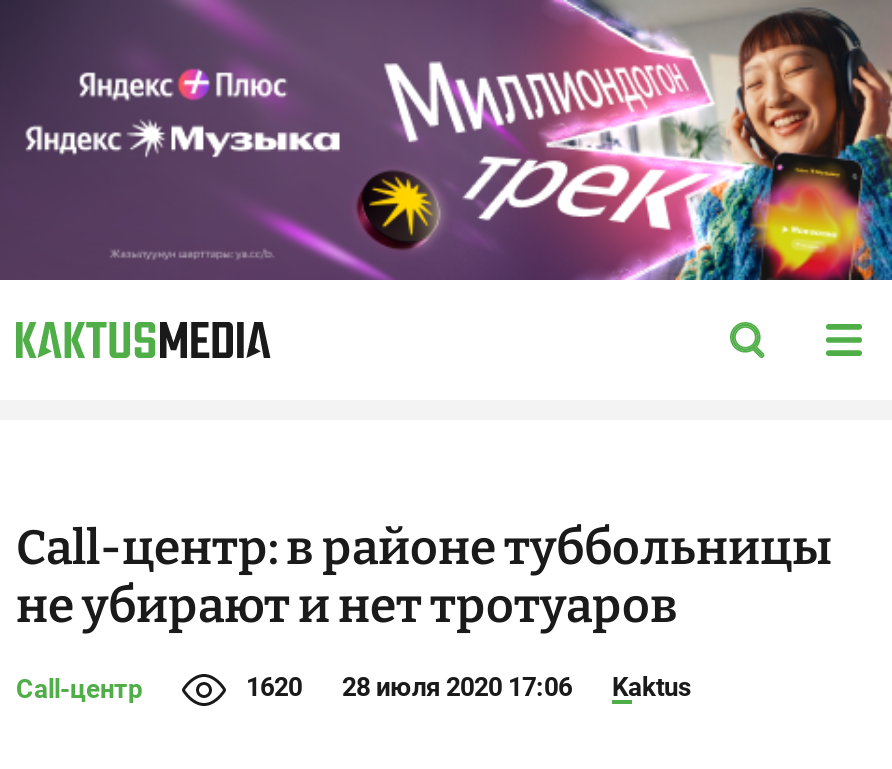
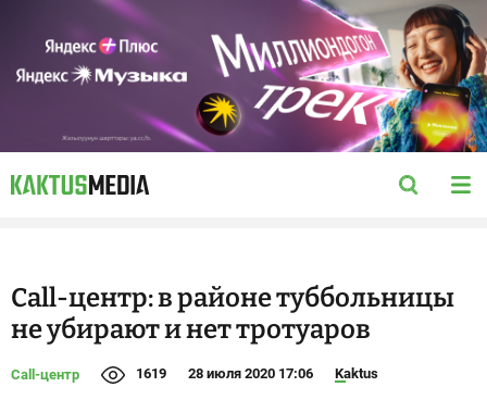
- 1620 28 июля 2020 17:06 Kaktus
+ 1619 28 июля 2020 17:06 Kaktus
